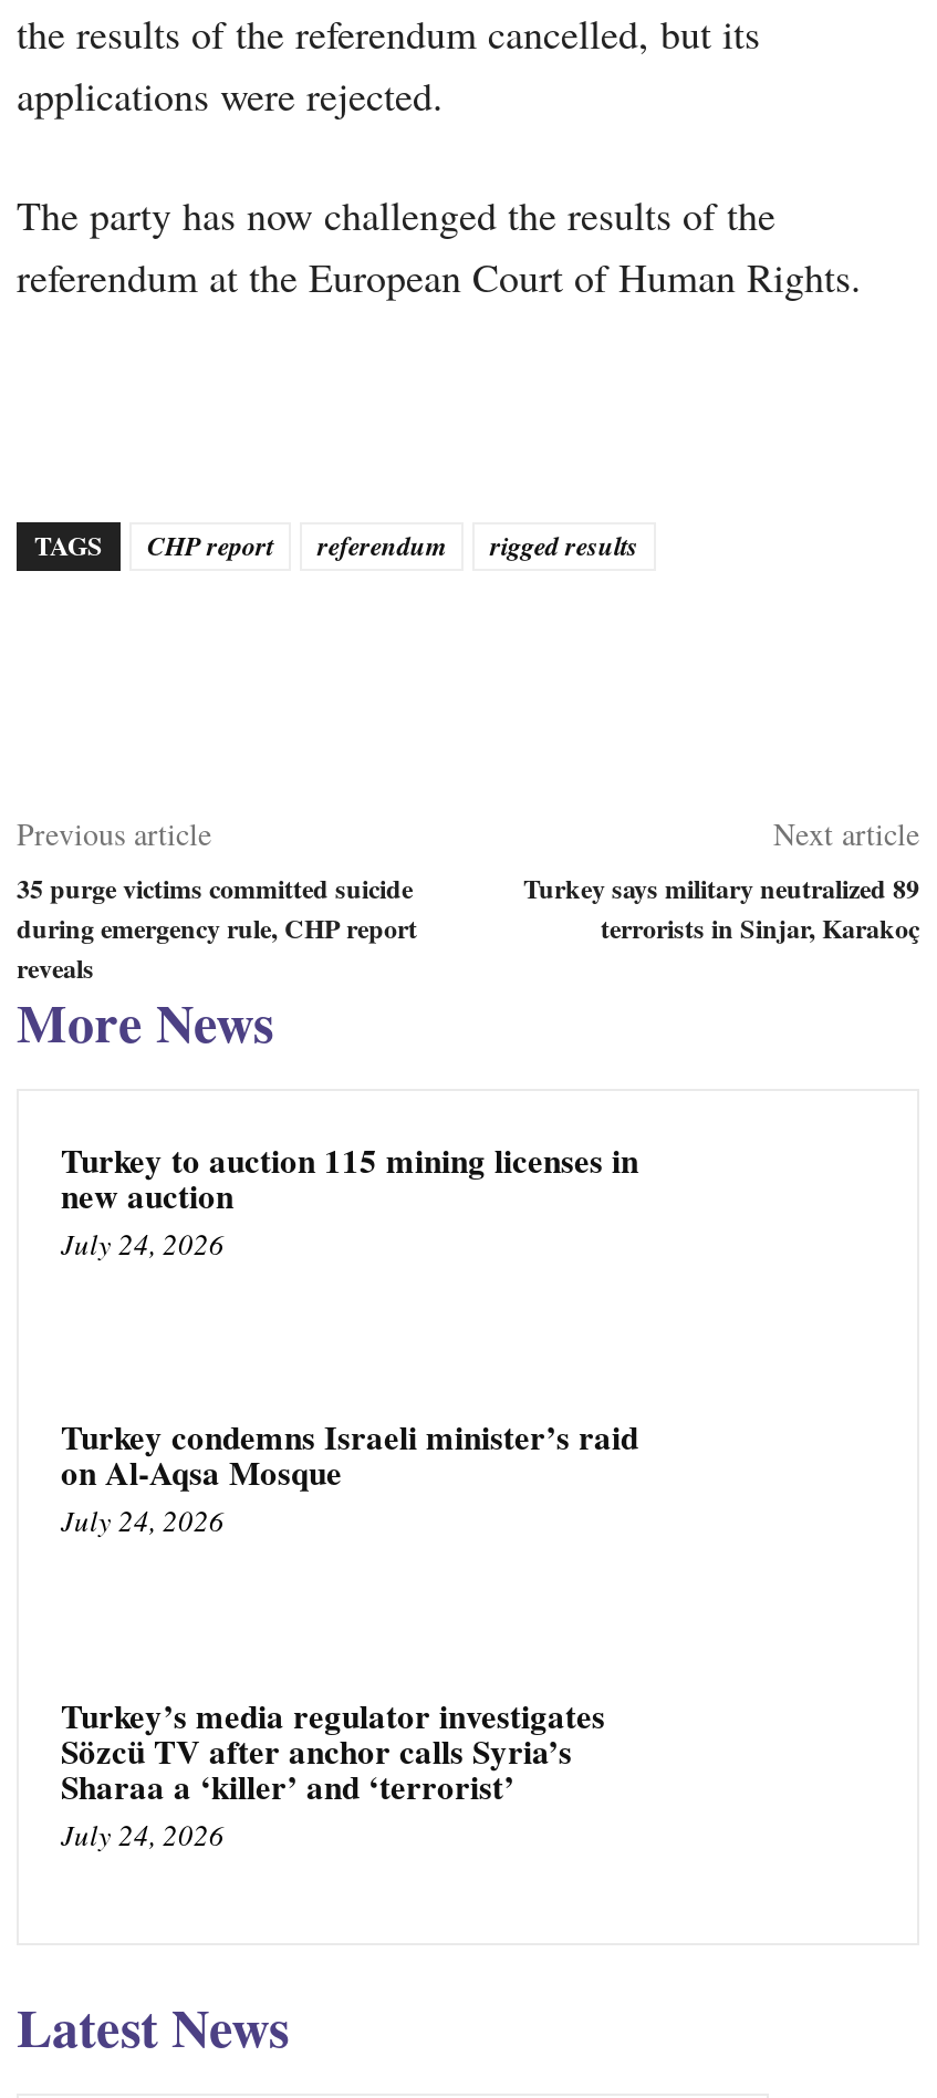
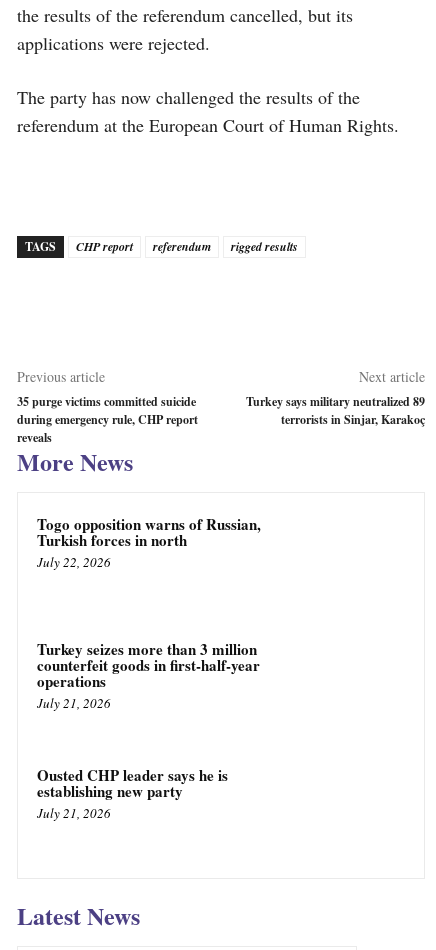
- Turkey to auction 115 mining licenses in
- new auction
- July 24, 2026
+ Togo opposition warns of Russian,
+ Turkish forces in north
+ July 22, 2026

- Turkey condemns Israeli minister’s raid
- on Al-Aqsa Mosque
- July 24, 2026
+ Turkey seizes more than 3 million
+ counterfeit goods in first-half-year
+ operations
+ July 21, 2026

- Turkey’s media regulator investigates
- Sözcü TV after anchor calls Syria’s
- Sharaa a ‘killer’ and ‘terrorist’
- July 24, 2026
+ Ousted CHP leader says he is
+ establishing new party
+ July 21, 2026
